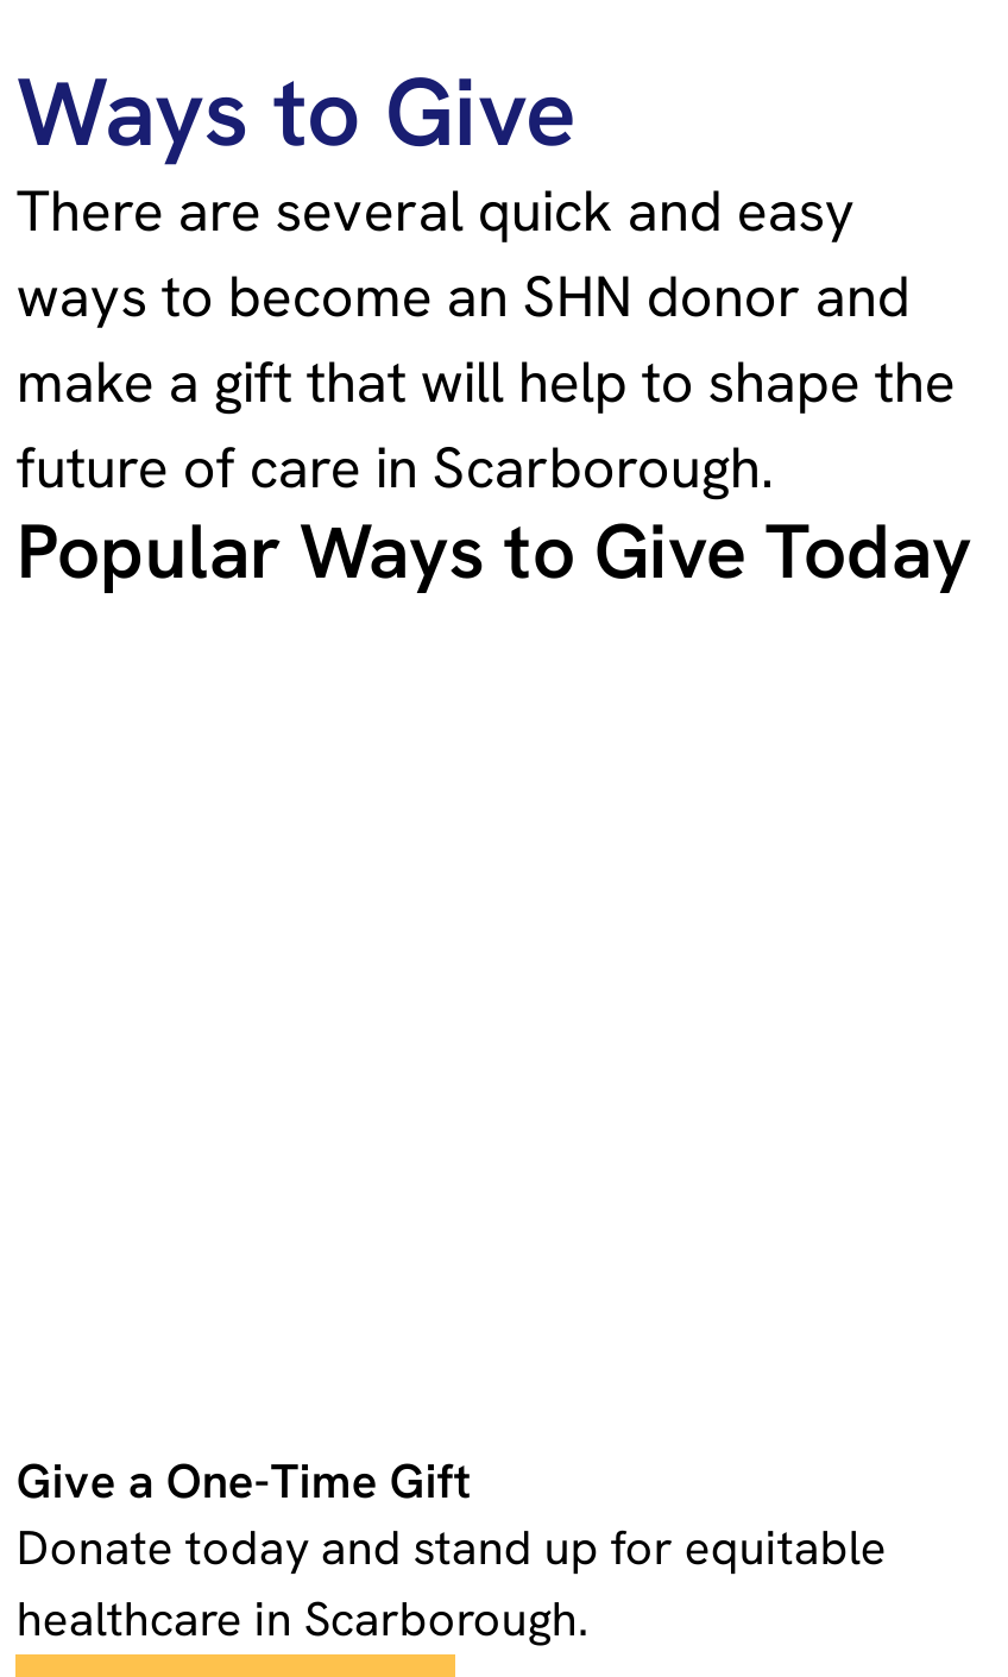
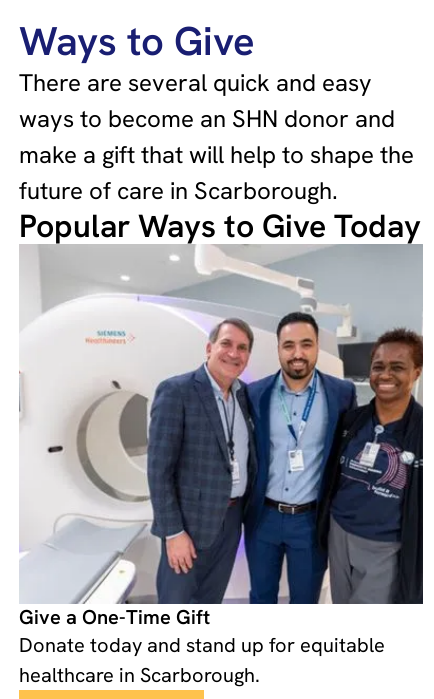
+ [image]
